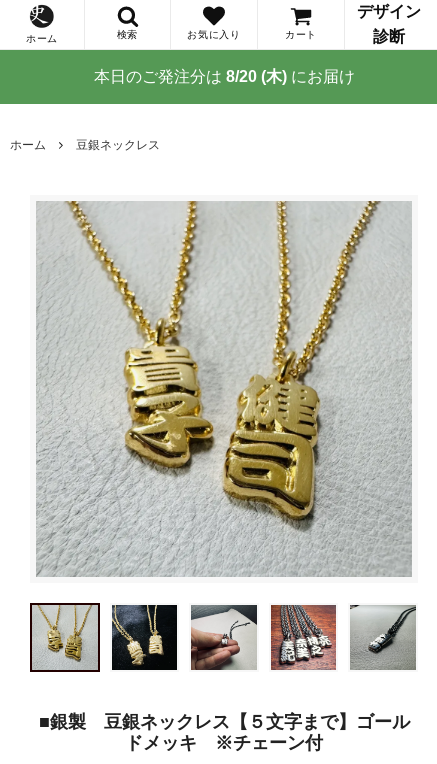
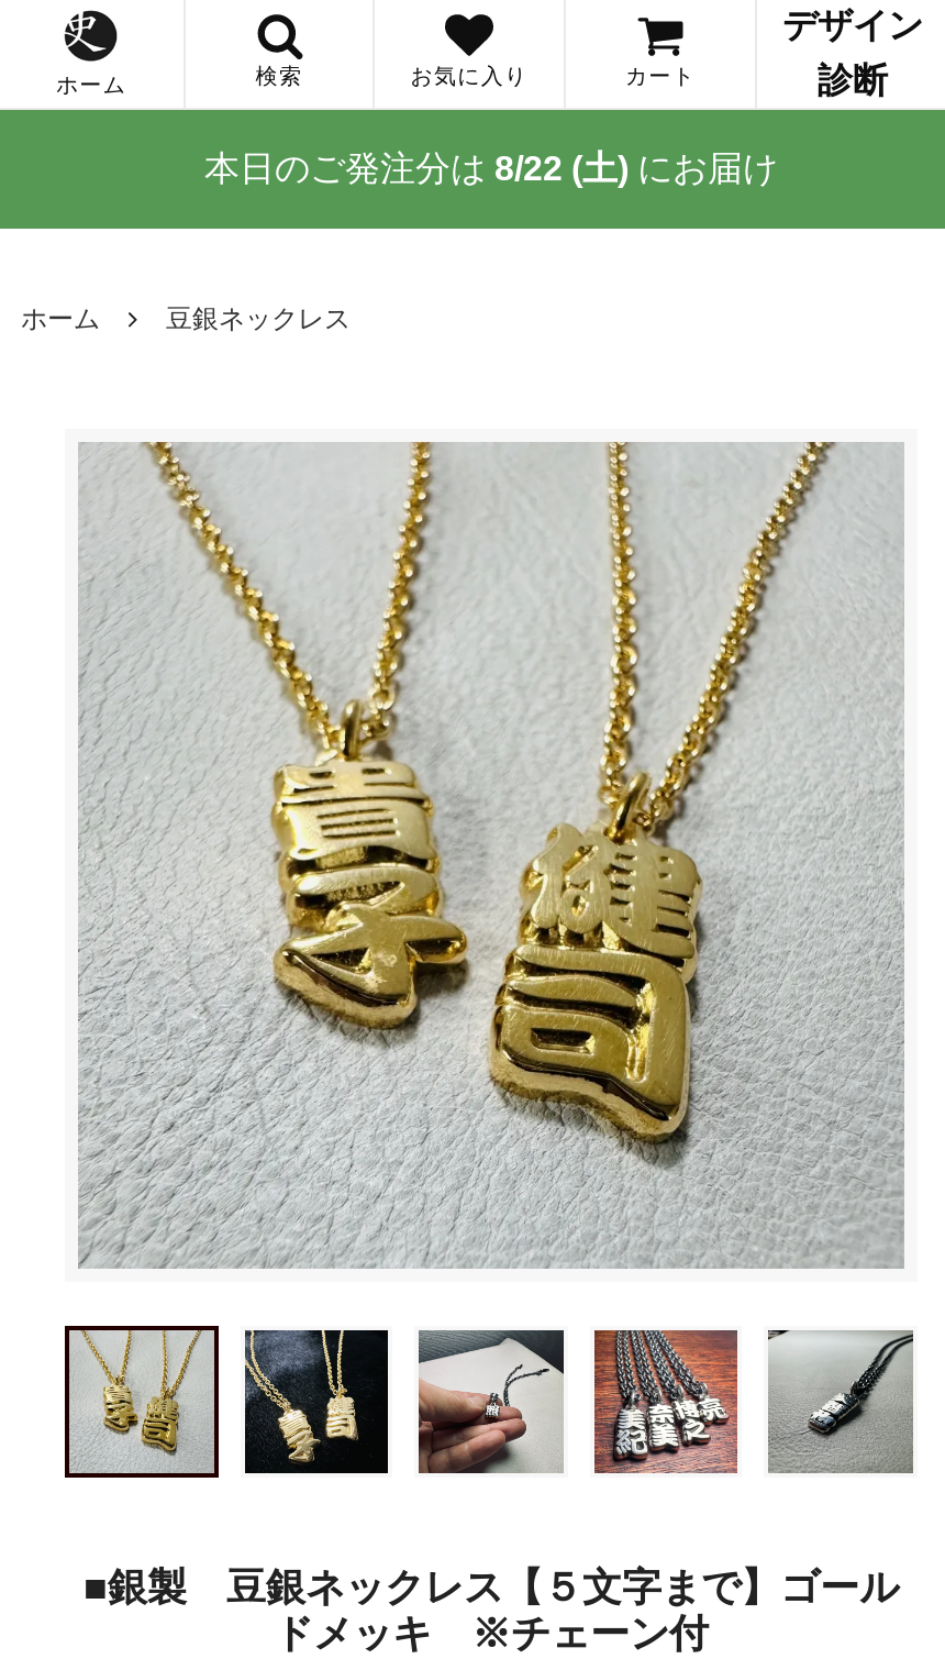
- 本日のご発注分は 8/20 (木)にお届け
+ 本日のご発注分は 8/22 (土)にお届け
